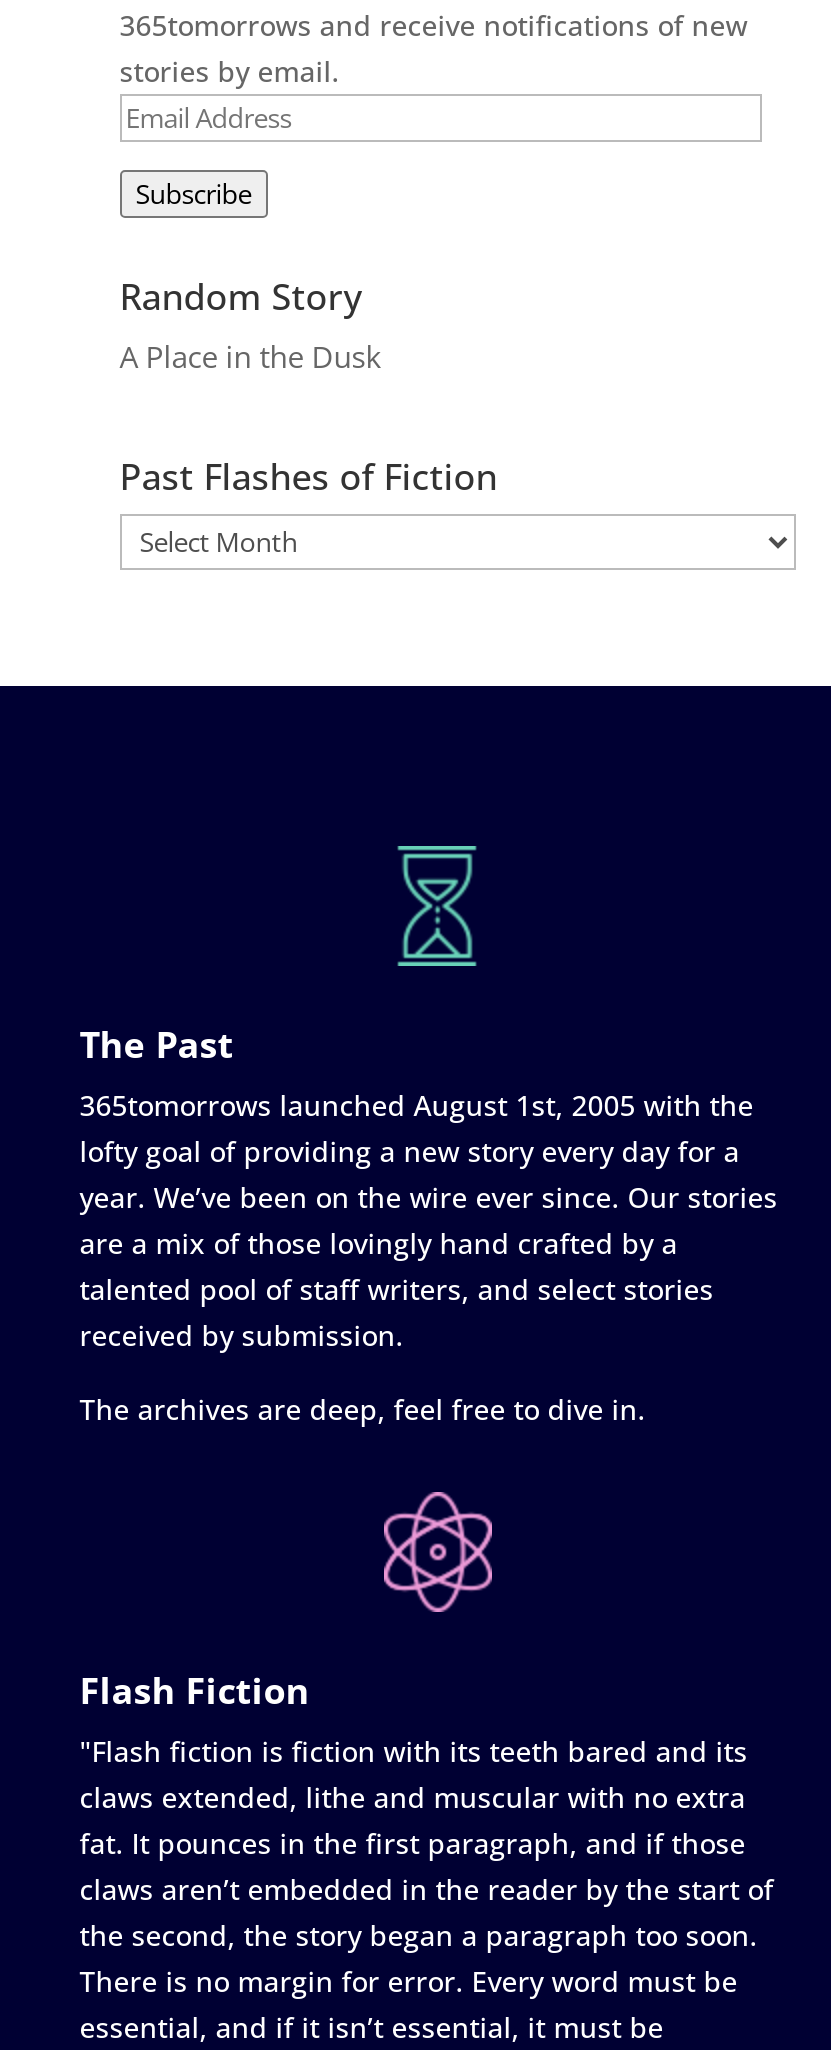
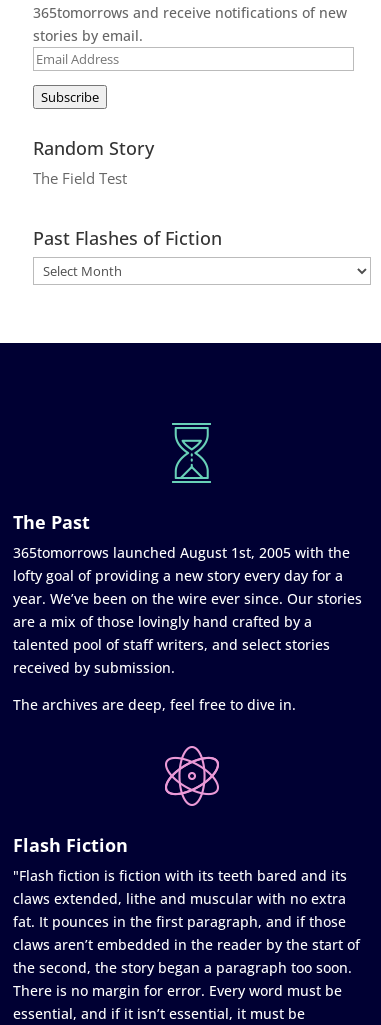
- A Place in the Dusk
+ The Field Test
